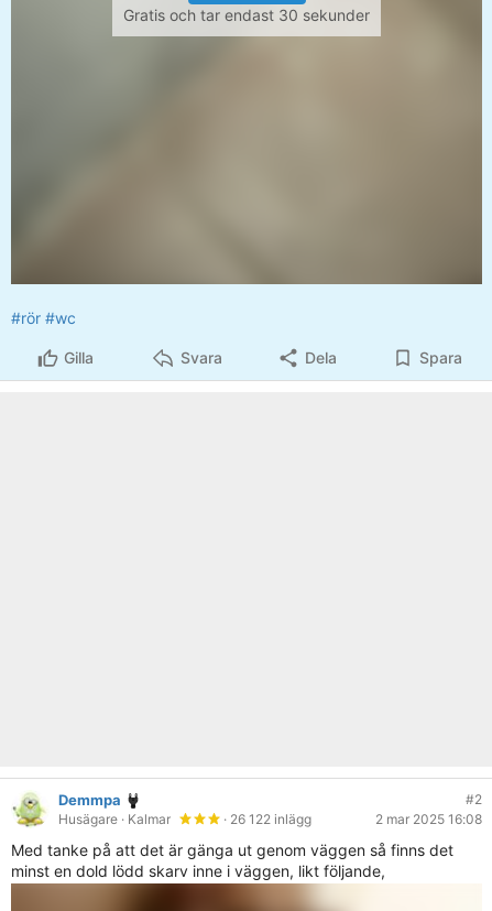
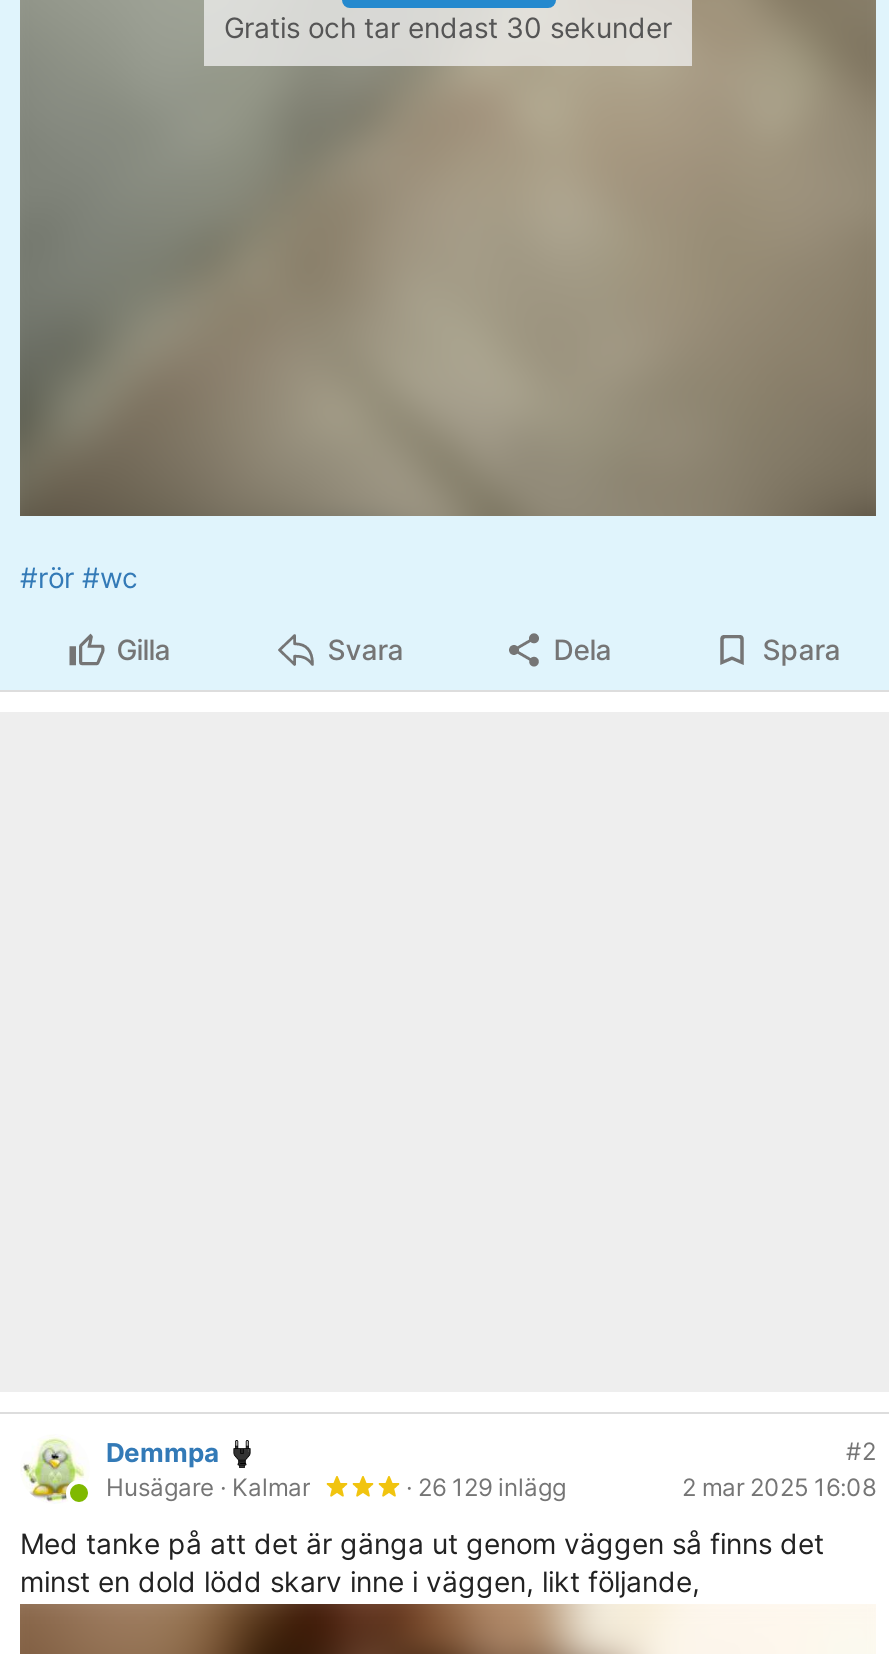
- · 26 122 inlägg
+ · 26 129 inlägg
